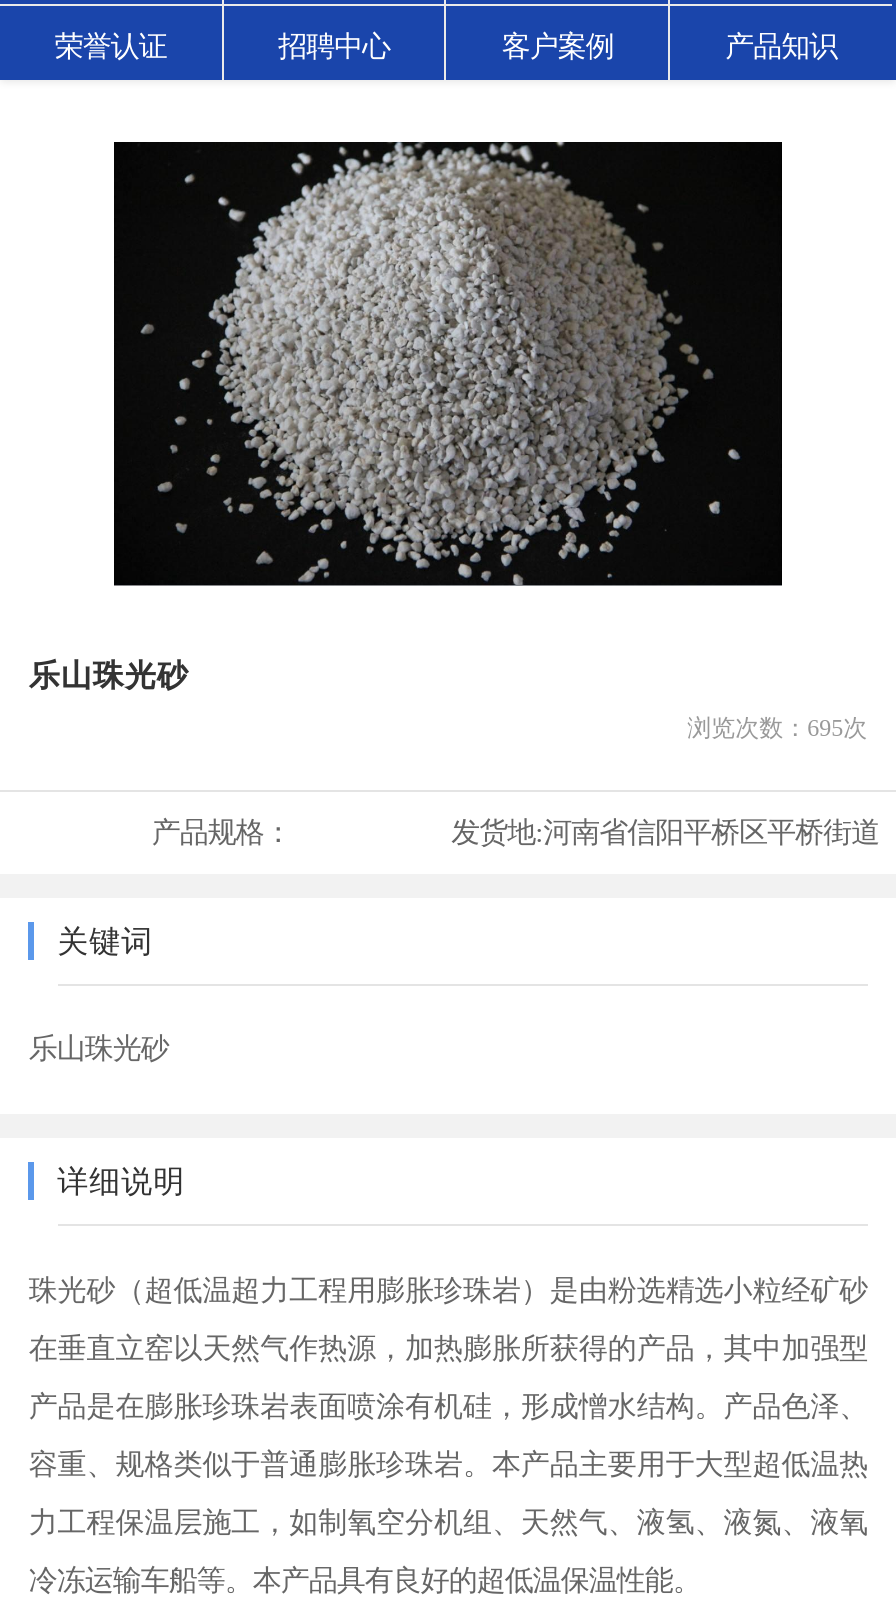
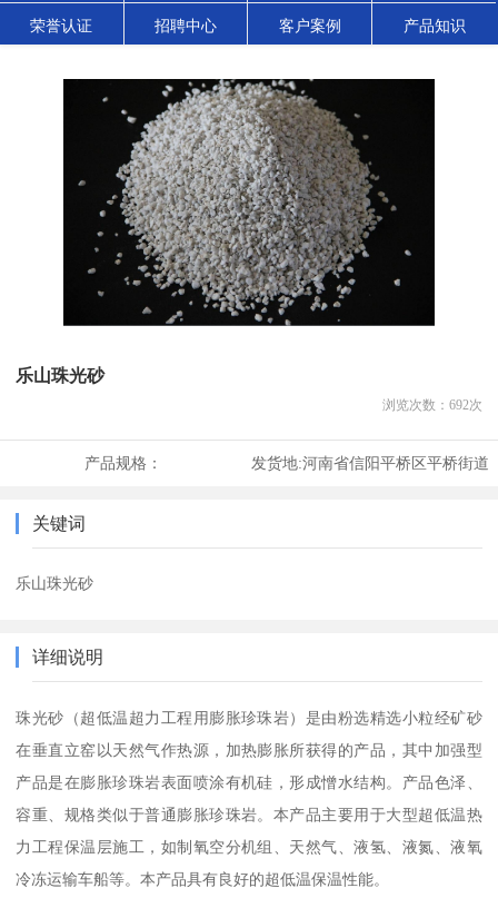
- 浏览次数：695次
+ 浏览次数：692次
